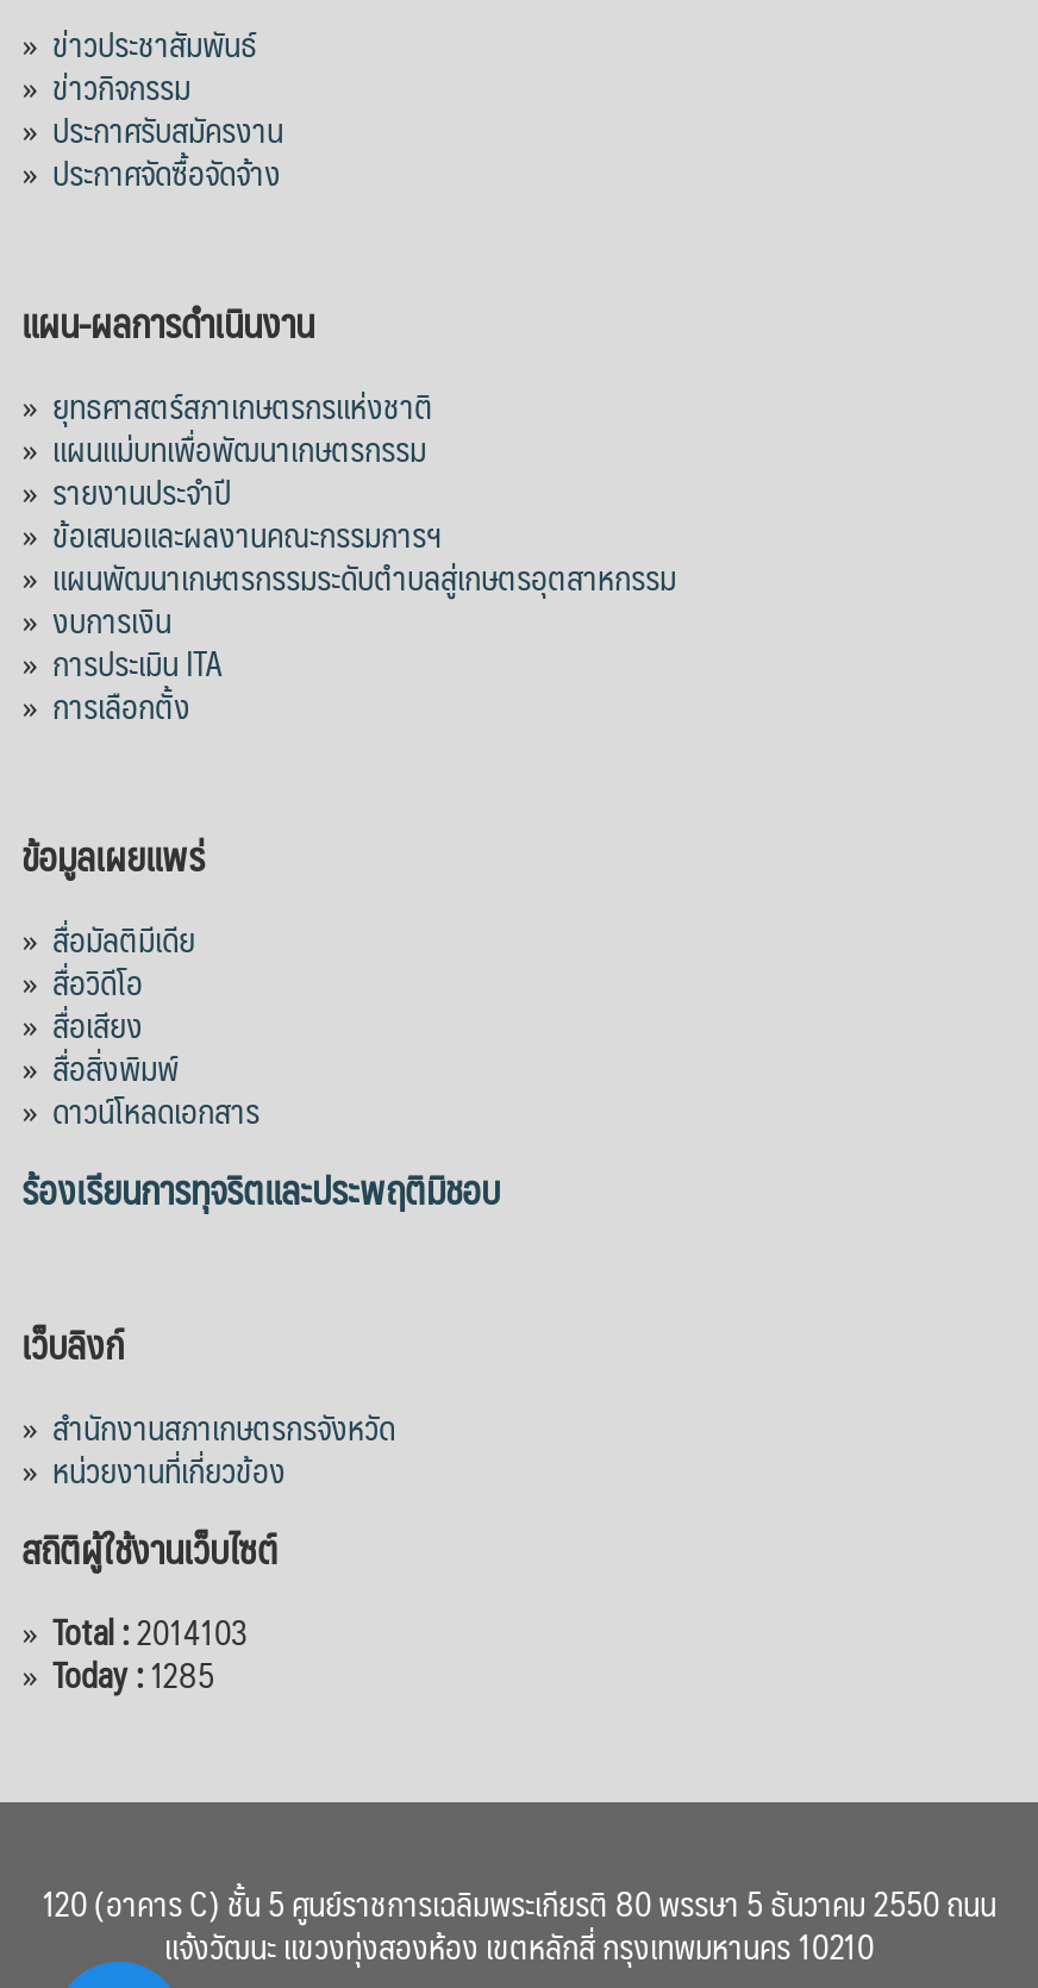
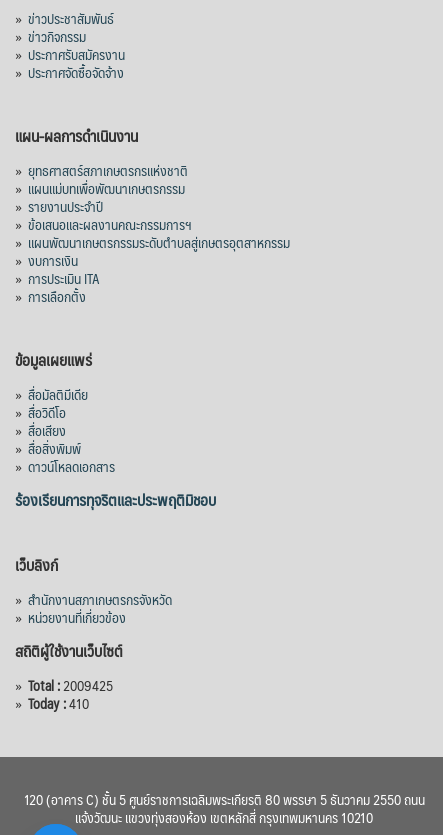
- » Total : 2014103
+ » Total : 2009425

- » Today :1285
+ » Today :410
